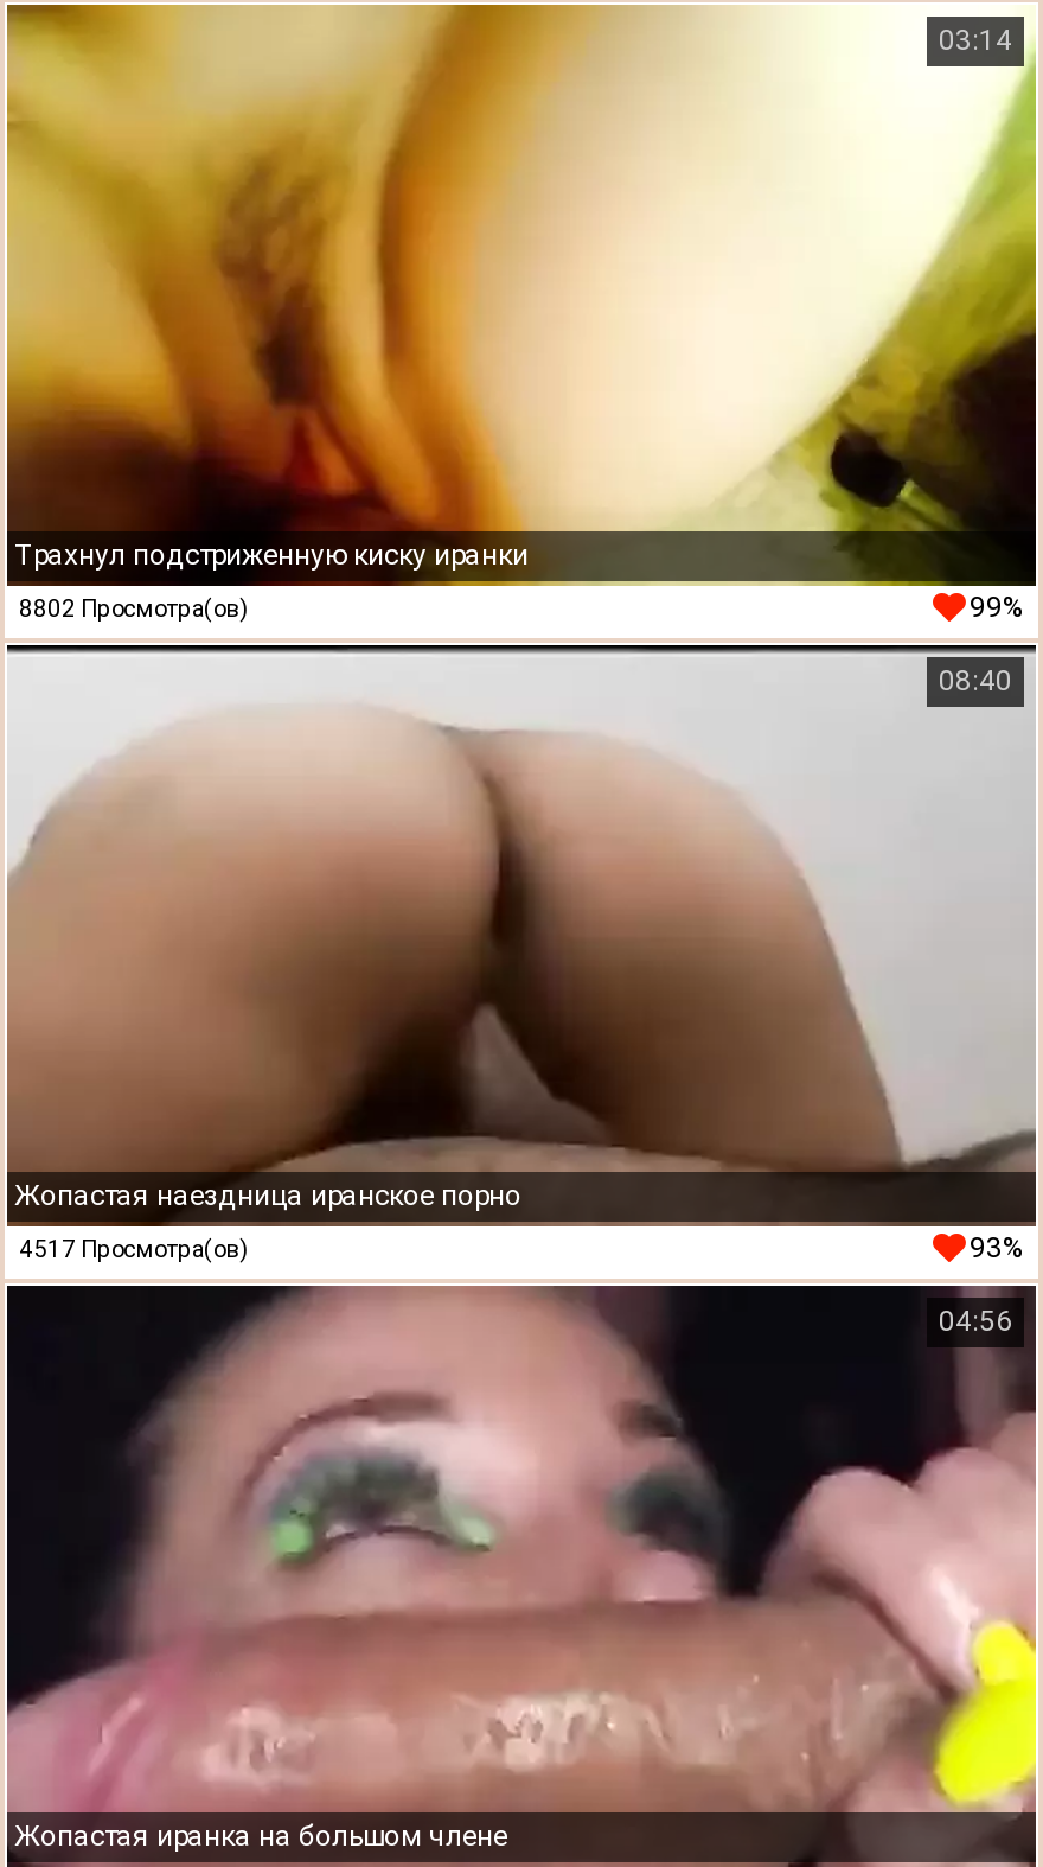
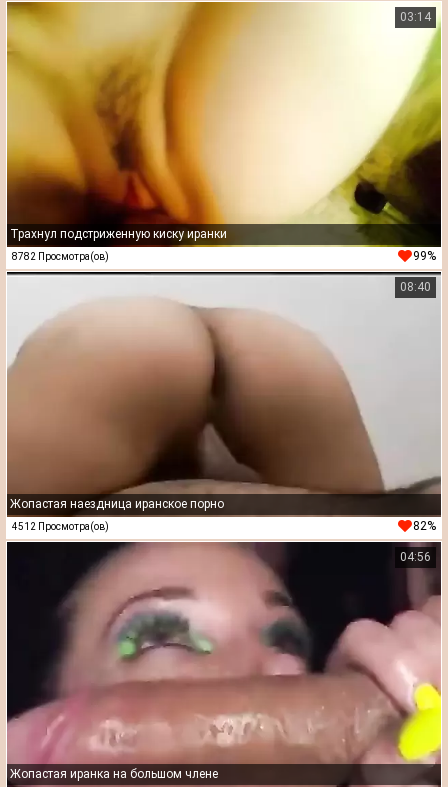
- 8802 Просмотра(ов)
+ 8782 Просмотра(ов)

- 4517 Просмотра(ов)
+ 4512 Просмотра(ов)

- 93%
+ 82%
